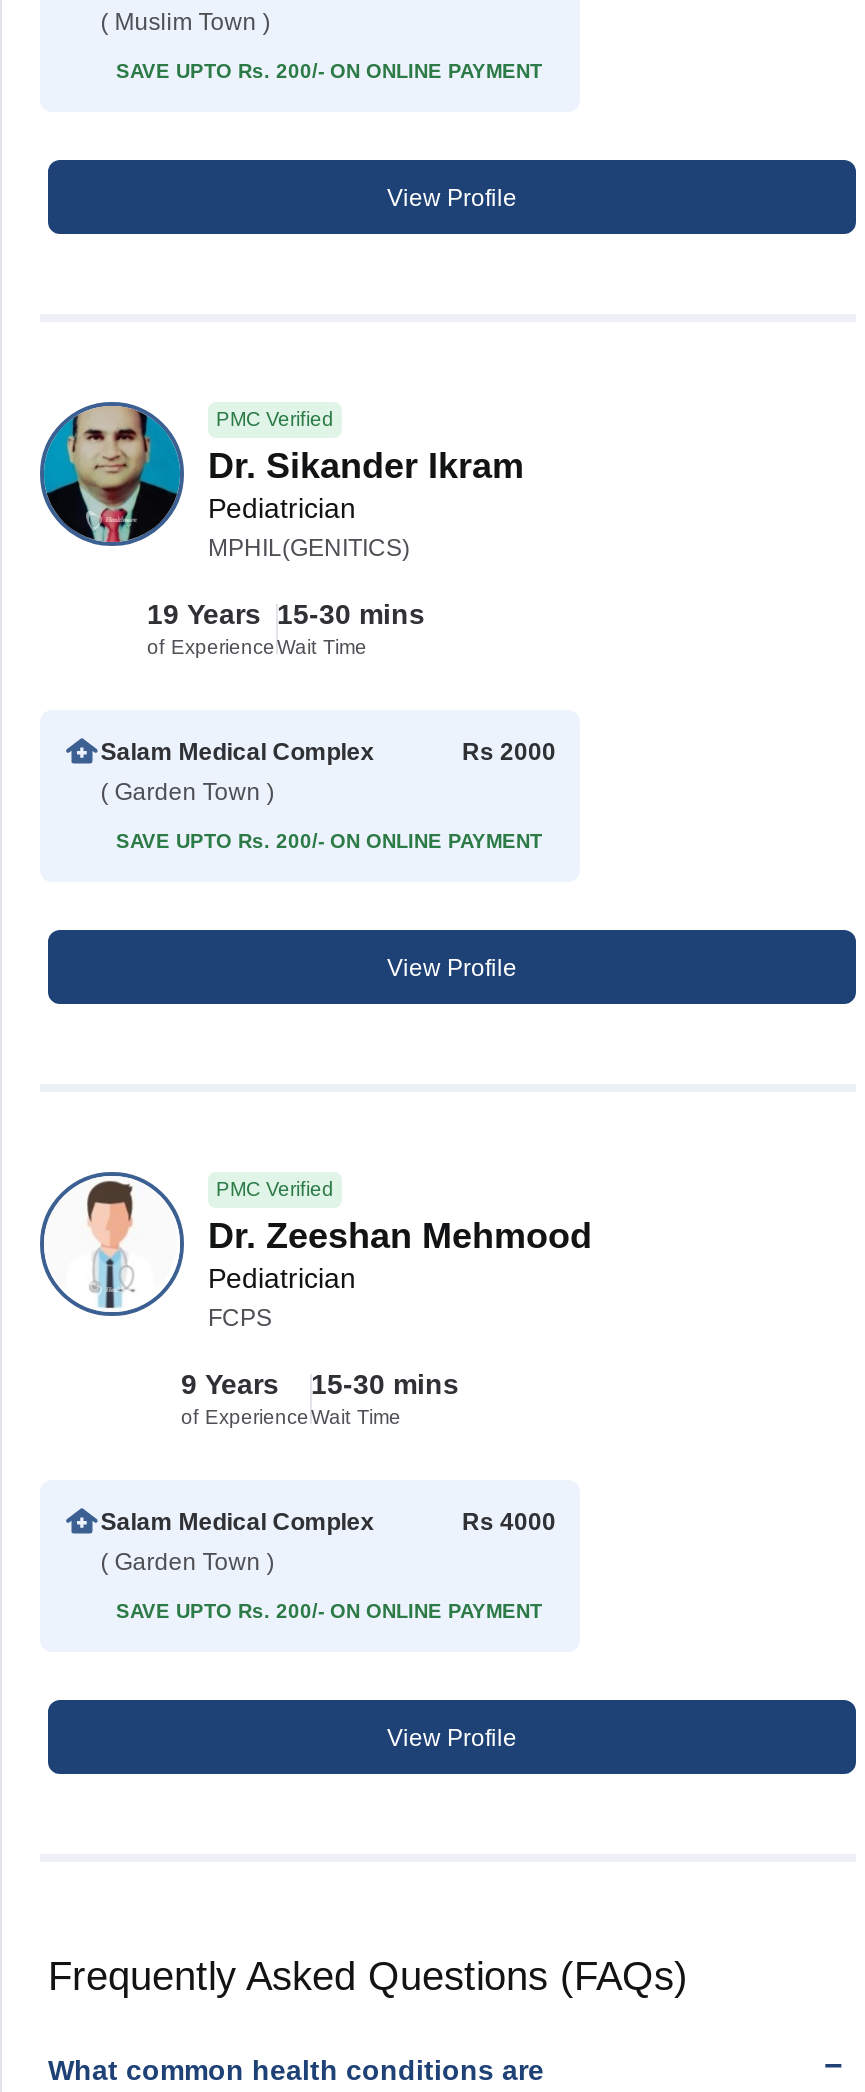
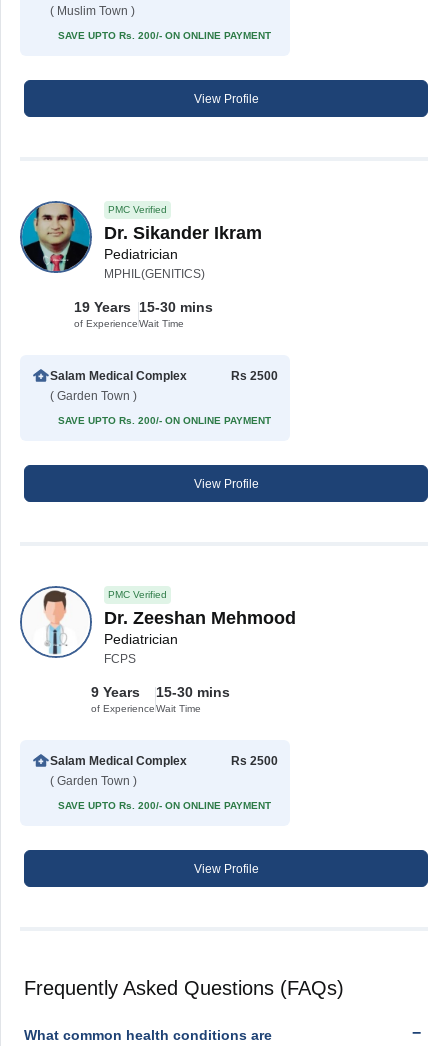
- Rs 2000
+ Rs 2500

- Rs 4000
+ Rs 2500
